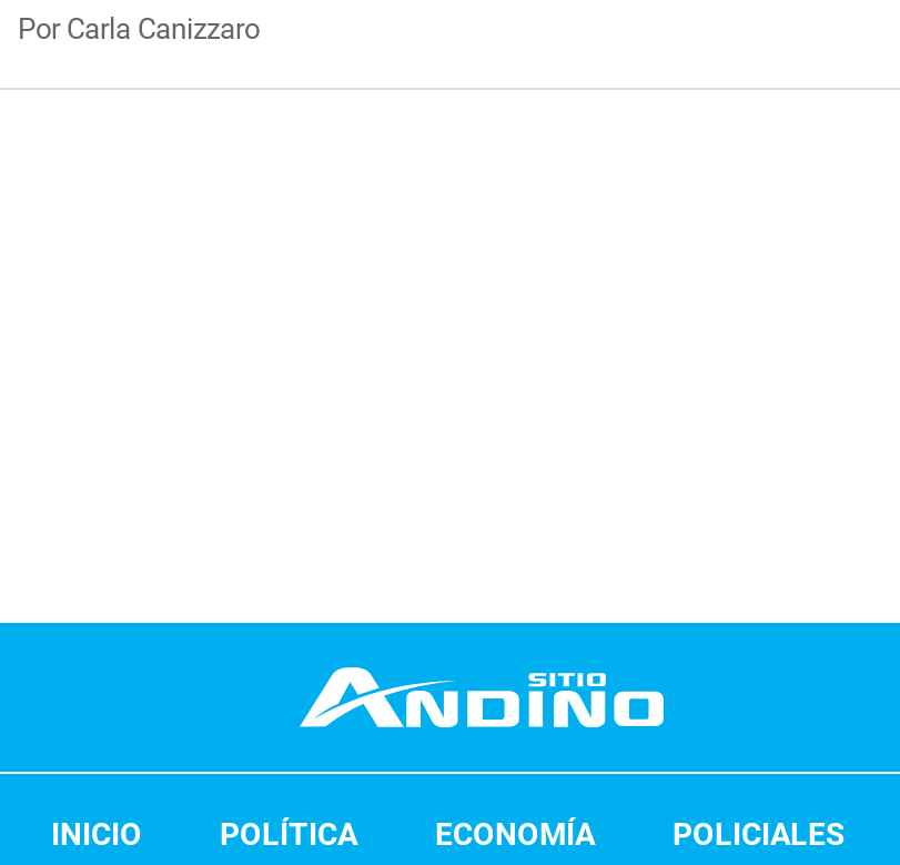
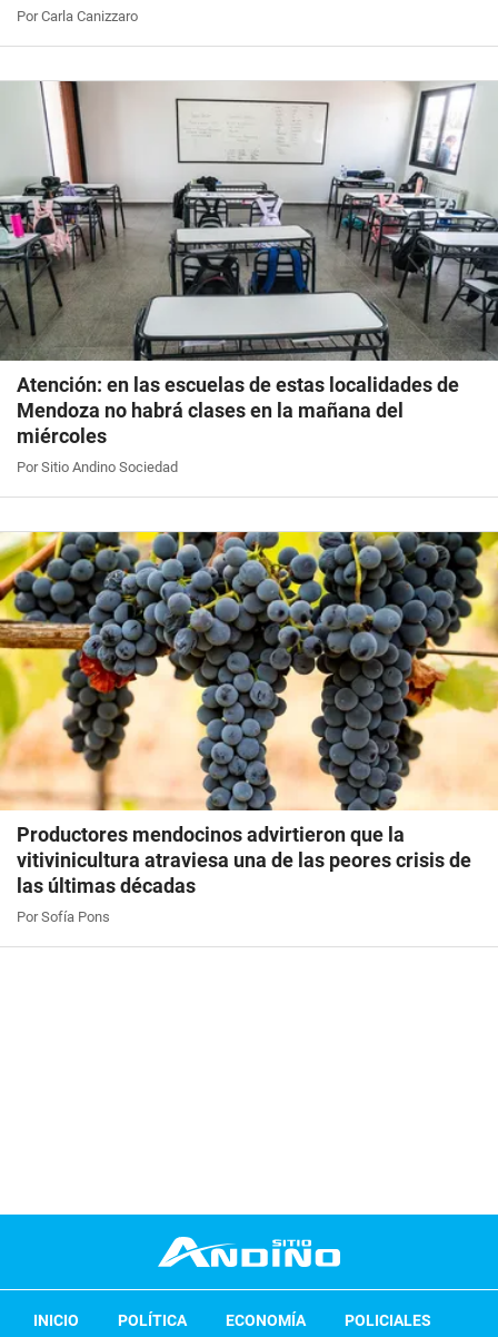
+ [image]
+ Atención: en las escuelas de estas localidades de
+ Mendoza no habrá clases en la mañana del
+ miércoles
+ Por Sitio Andino Sociedad

+ [image]
+ Productores mendocinos advirtieron que la
+ vitivinicultura atraviesa una de las peores crisis de
+ las últimas décadas
+ Por Sofía Pons
